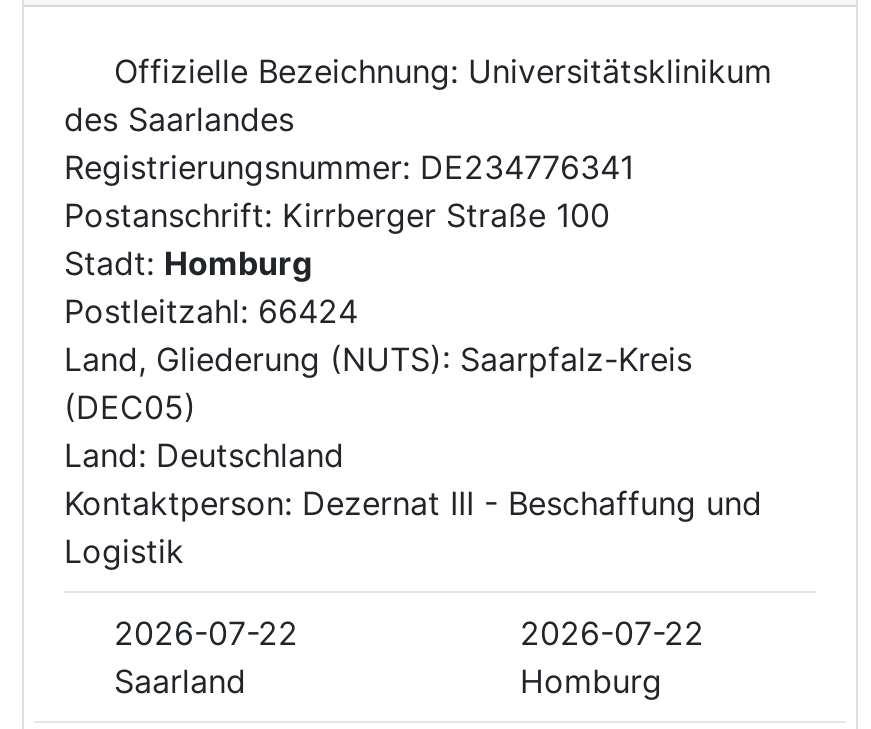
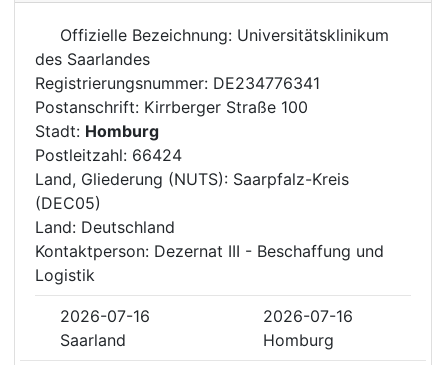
- 2026-07-22
+ 2026-07-16

- 2026-07-22
+ 2026-07-16
